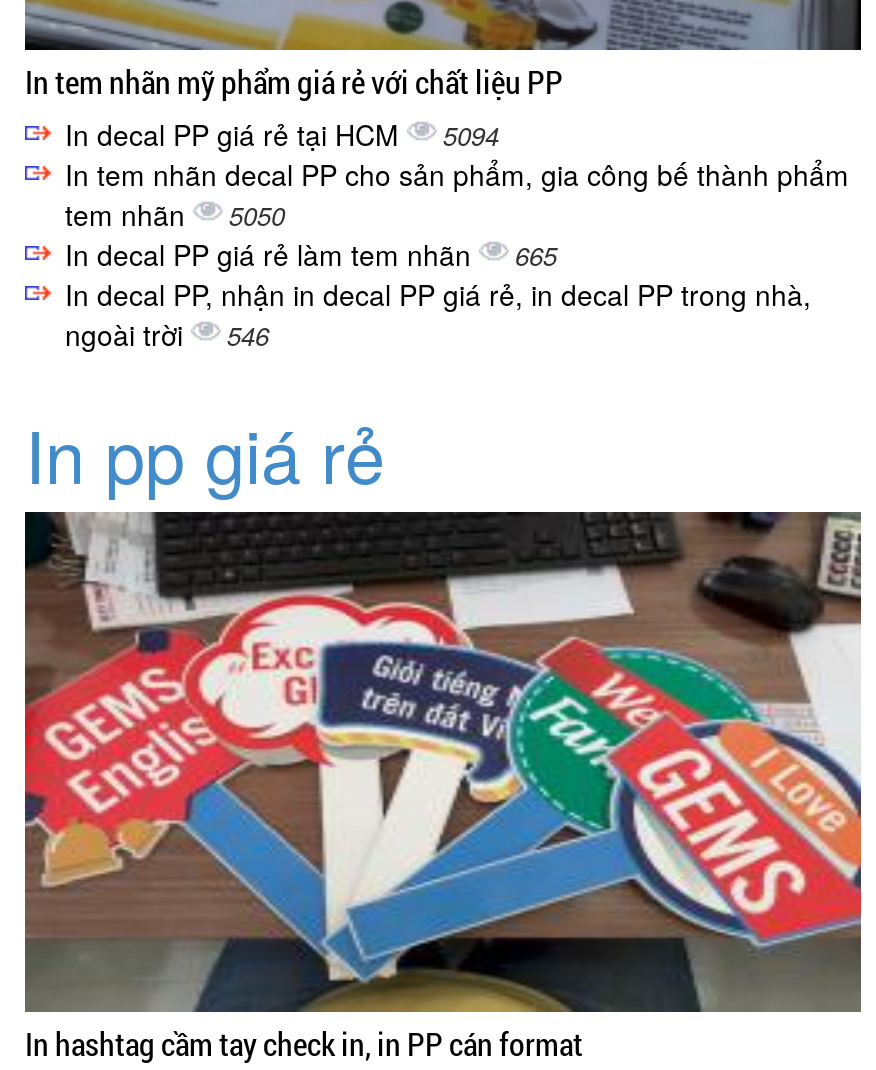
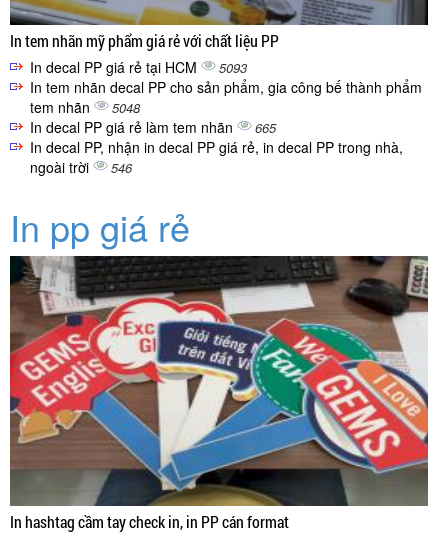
- In decal PP giá rẻ tại HCM 5094
+ In decal PP giá rẻ tại HCM 5093

- tem nhãn 5050
+ tem nhãn 5048
